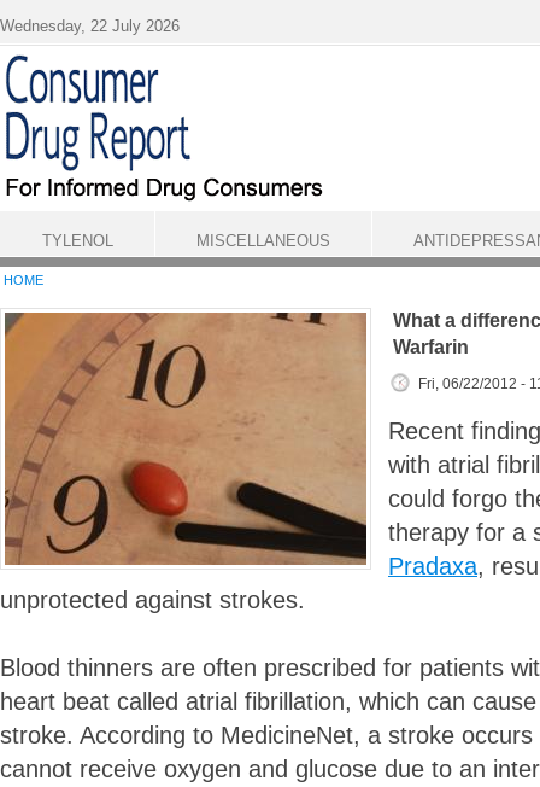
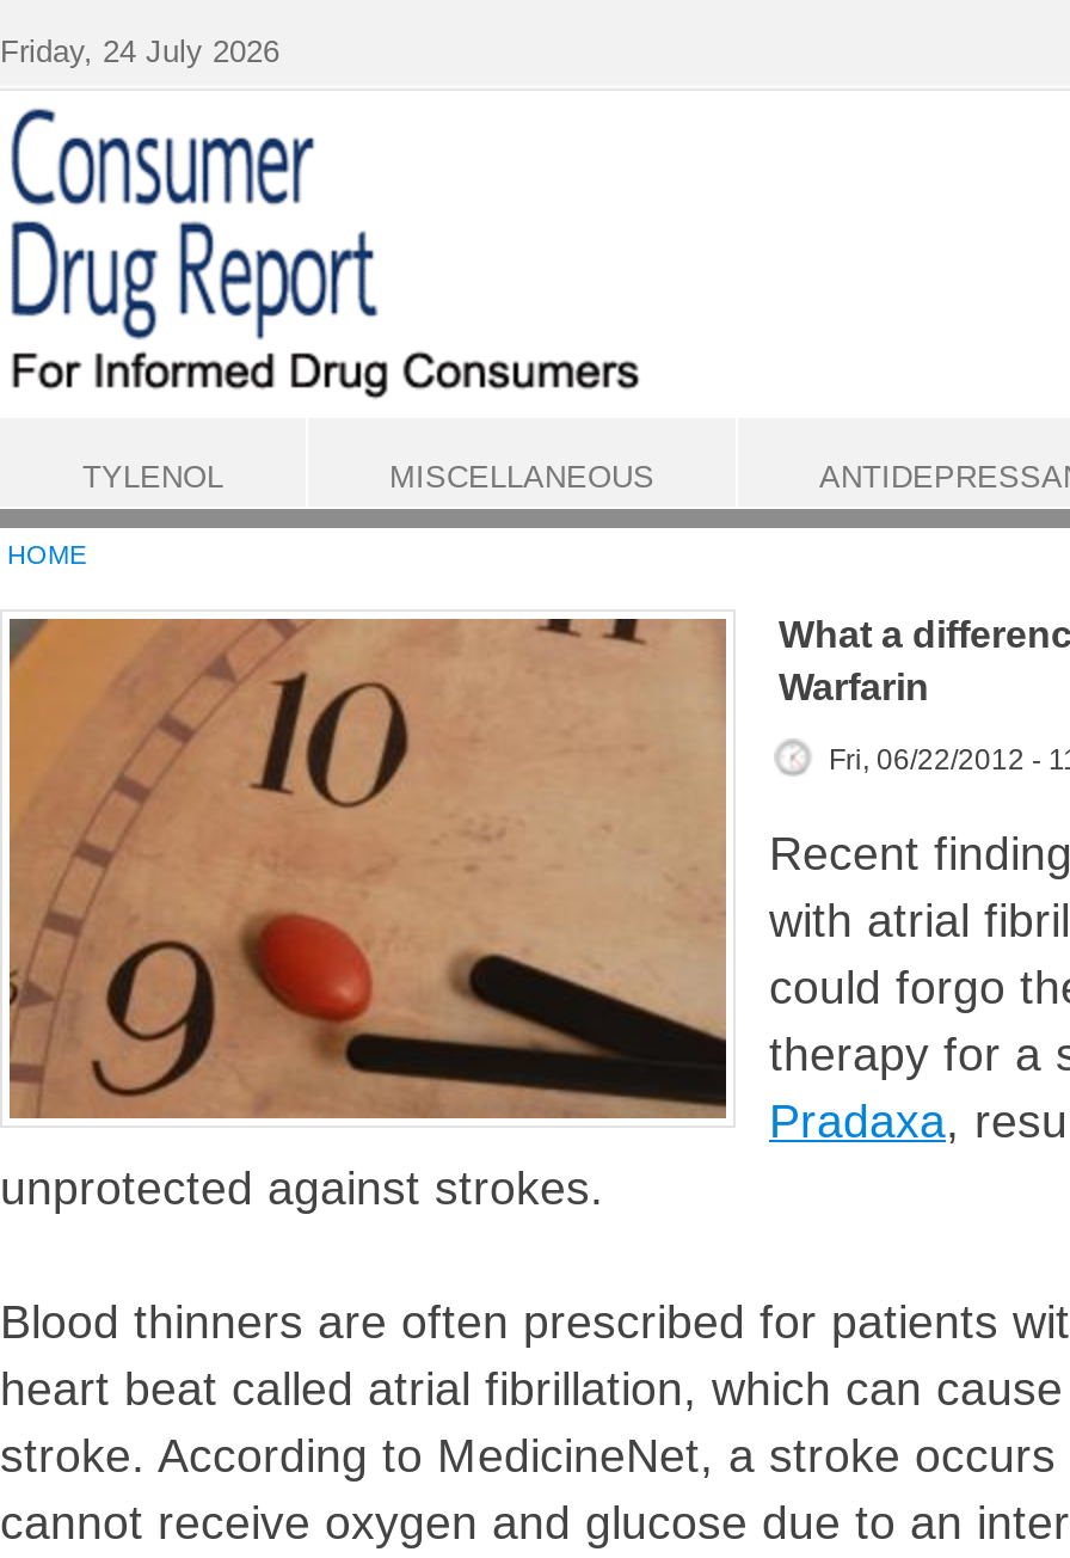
- Wednesday, 22 July 2026
+ Friday, 24 July 2026
